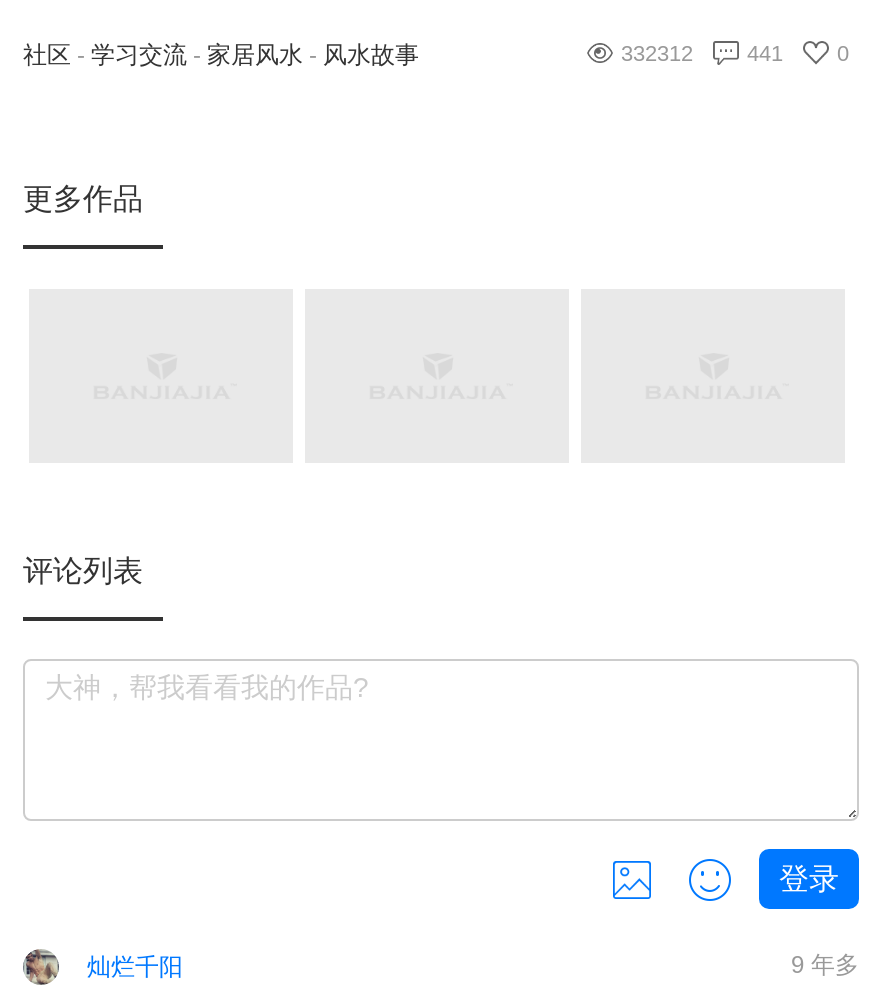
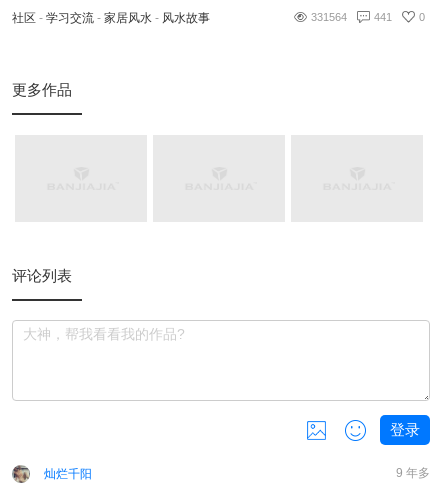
- 332312
+ 331564
